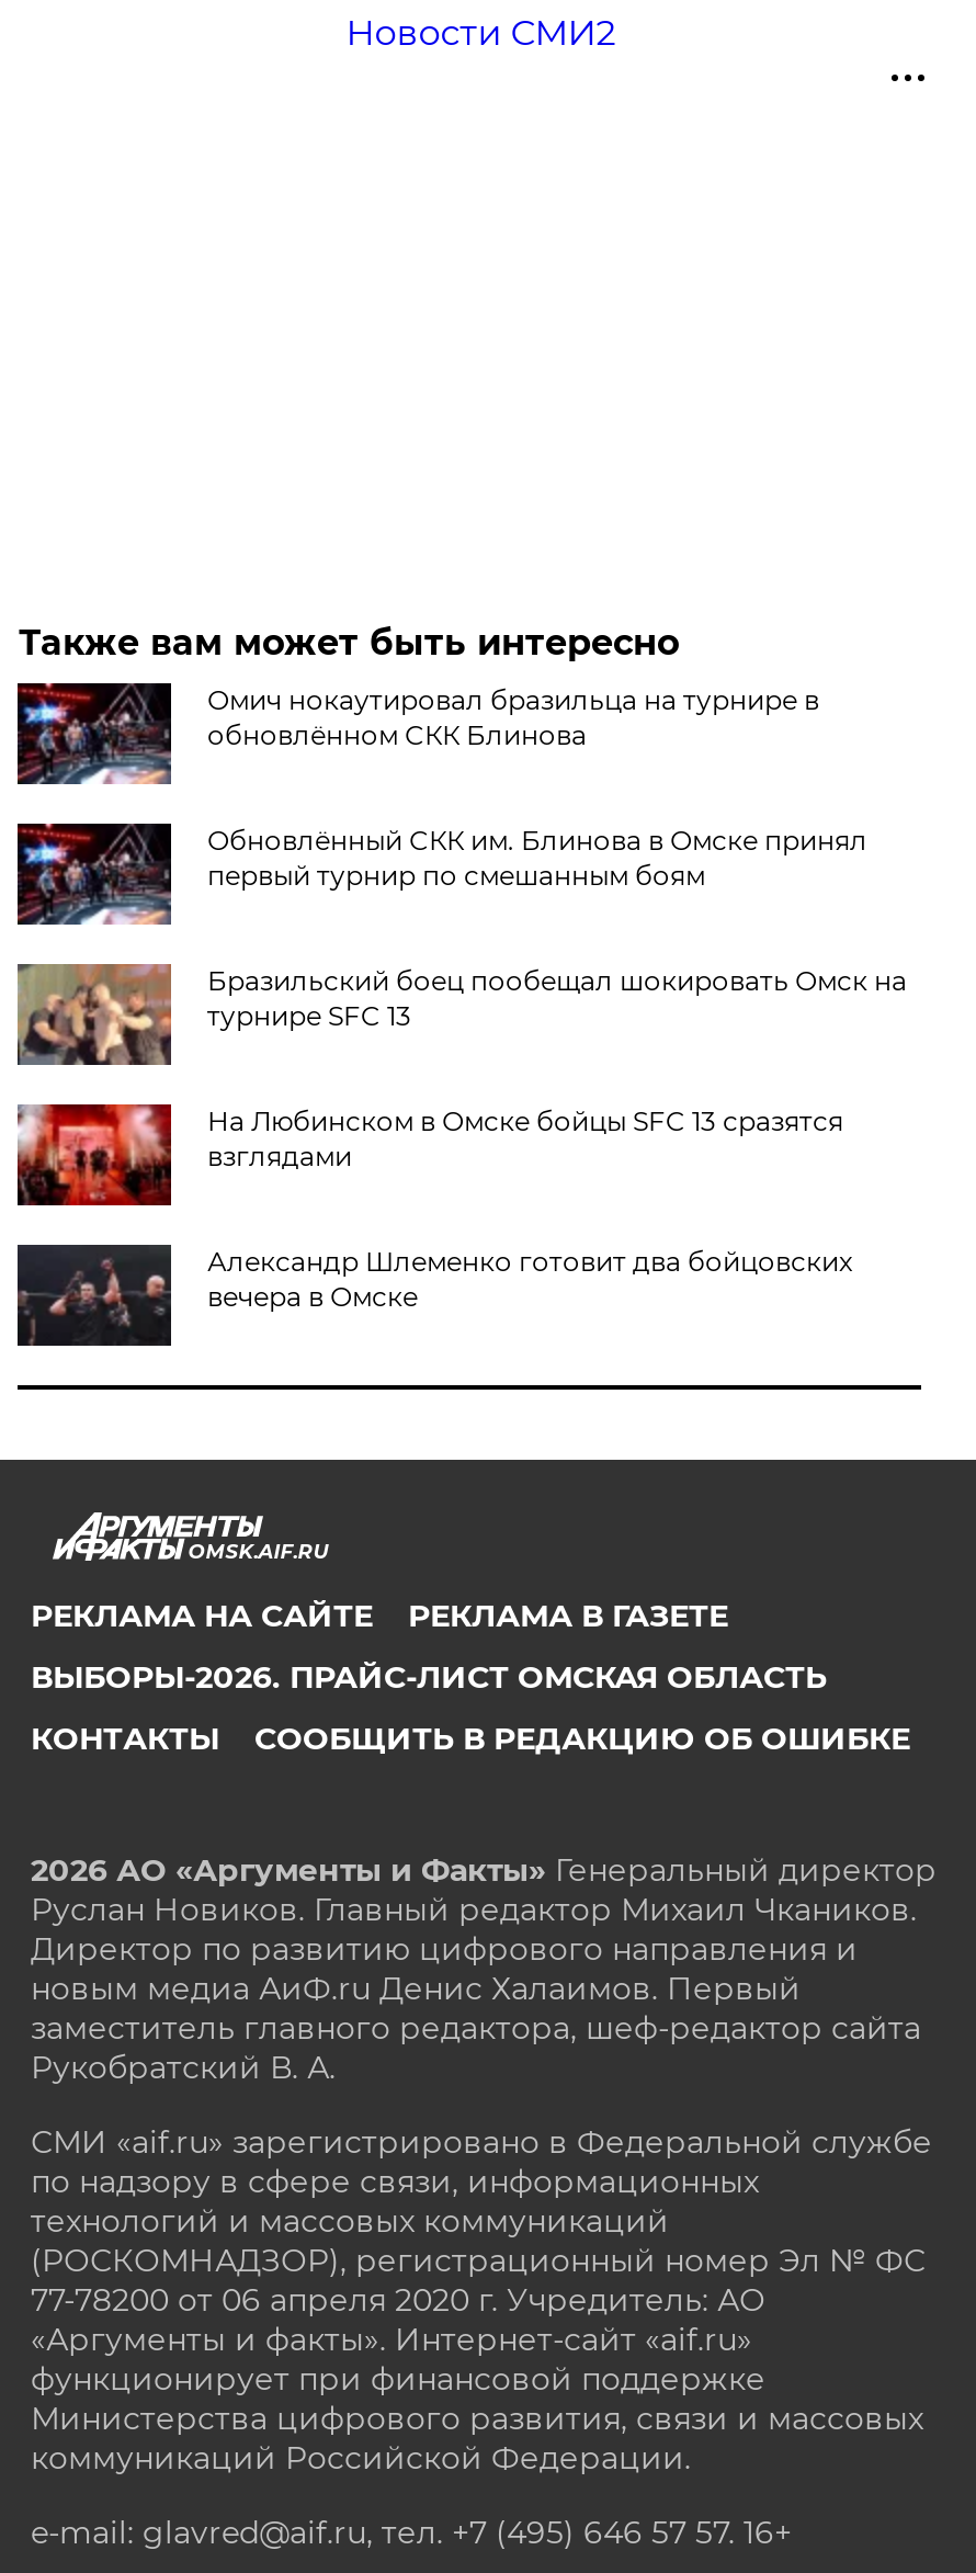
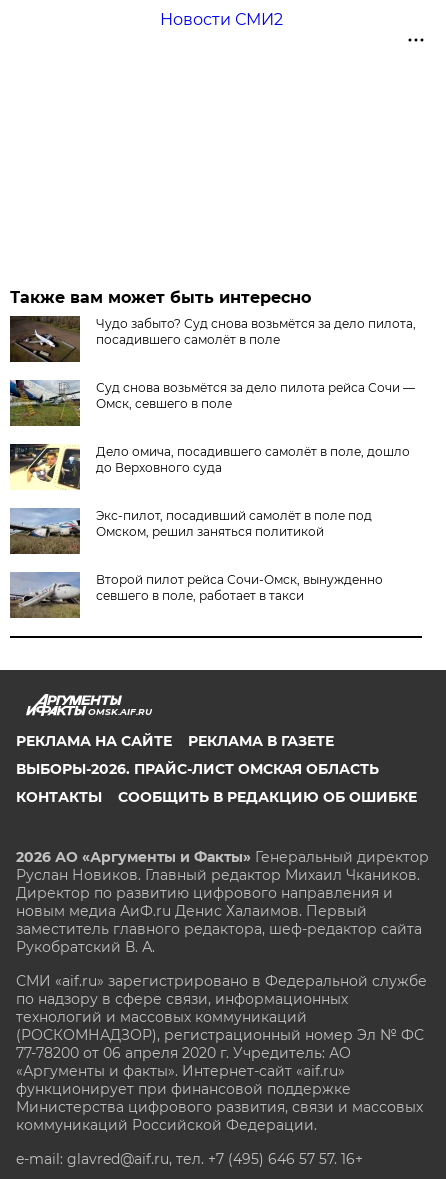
- [image]
- Омич нокаутировал бразильца на турнире в
- обновлённом СКК Блинова
+ [image]
+ Чудо забыто? Суд снова возьмётся за дело пилота,
+ посадившего самолёт в поле

- [image]
- Обновлённый СКК им. Блинова в Омске принял
- первый турнир по смешанным боям
+ [image]
+ Суд снова возьмётся за дело пилота рейса Сочи —
+ Омск, севшего в поле

- [image]
- Бразильский боец пообещал шокировать Омск на
- турнире SFC 13
+ [image]
+ Дело омича, посадившего самолёт в поле, дошло
+ до Верховного суда

- [image]
- На Любинском в Омске бойцы SFC 13 сразятся
- взглядами
+ [image]
+ Экс-пилот, посадивший самолёт в поле под
+ Омском, решил заняться политикой

- [image]
- Александр Шлеменко готовит два бойцовских
- вечера в Омске
+ [image]
+ Второй пилот рейса Сочи-Омск, вынужденно
+ севшего в поле, работает в такси
